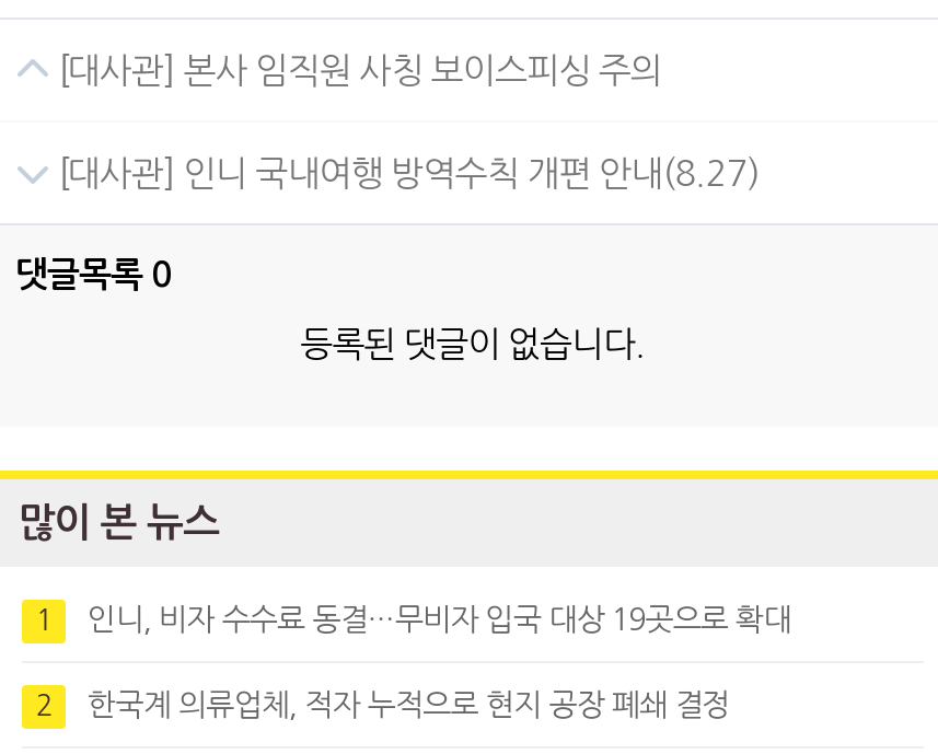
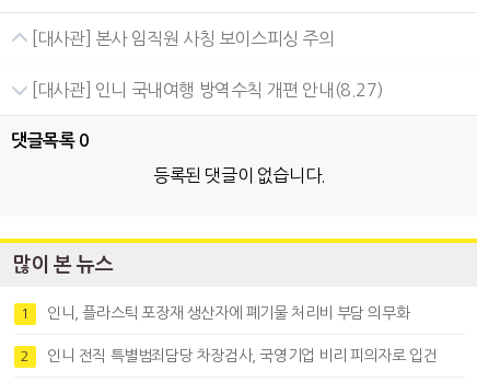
- 인니, 비자 수수료 동결…무비자 입국 대상 19곳으로 확대
+ 인니, 플라스틱 포장재 생산자에 폐기물 처리비 부담 의무화

- 한국계 의류업체, 적자 누적으로 현지 공장 폐쇄 결정
+ 인니 전직 특별범죄담당 차장검사, 국영기업 비리 피의자로 입건
